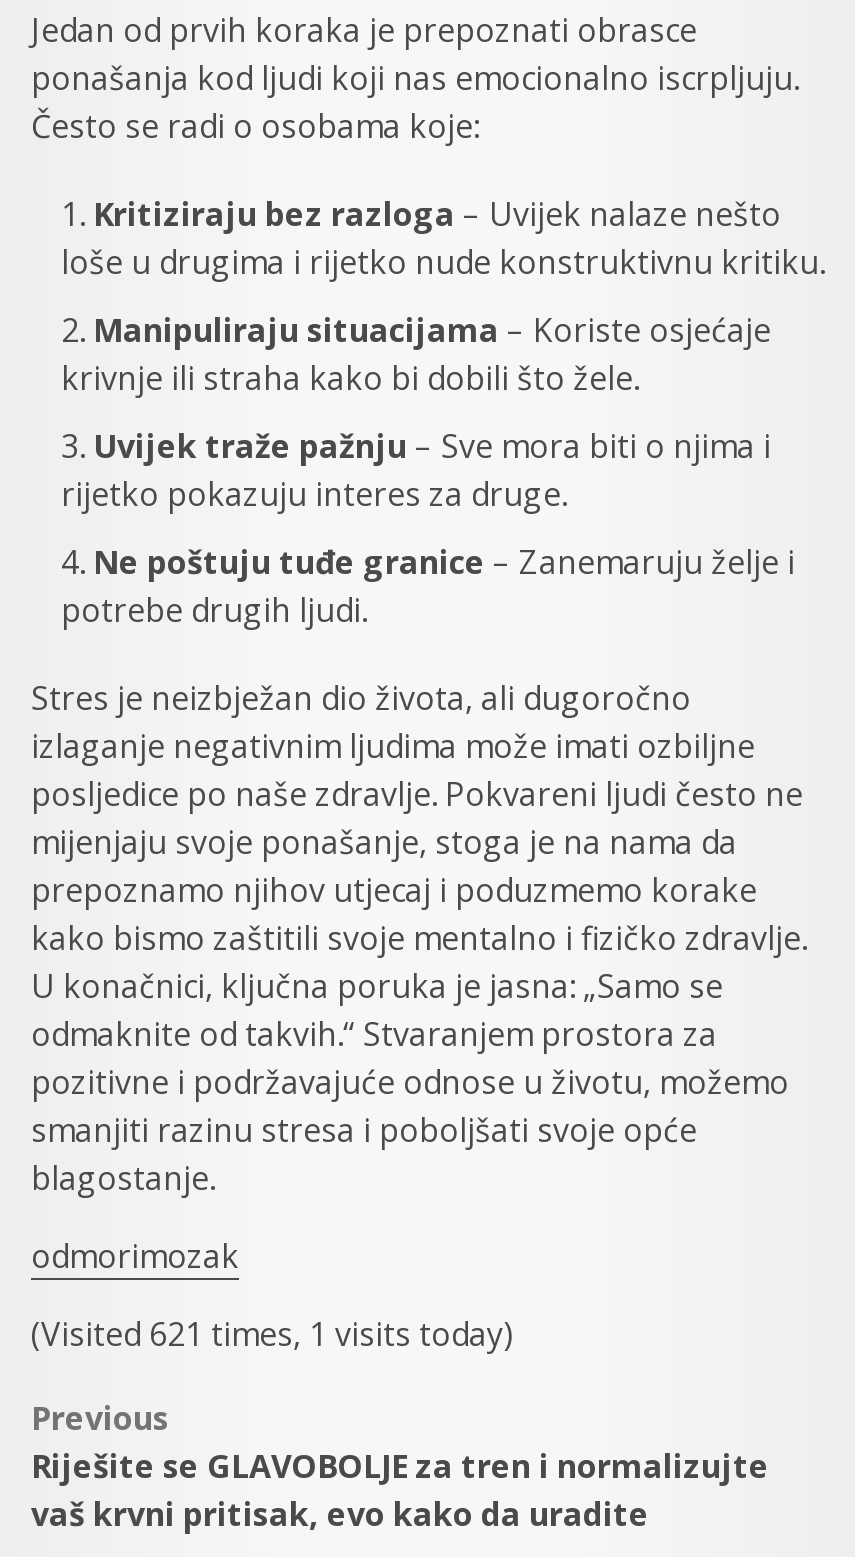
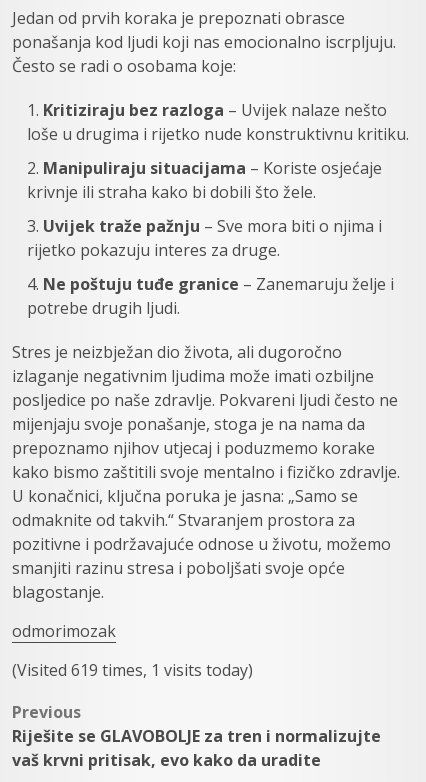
- (Visited 621 times, 1 visits today)
+ (Visited 619 times, 1 visits today)
